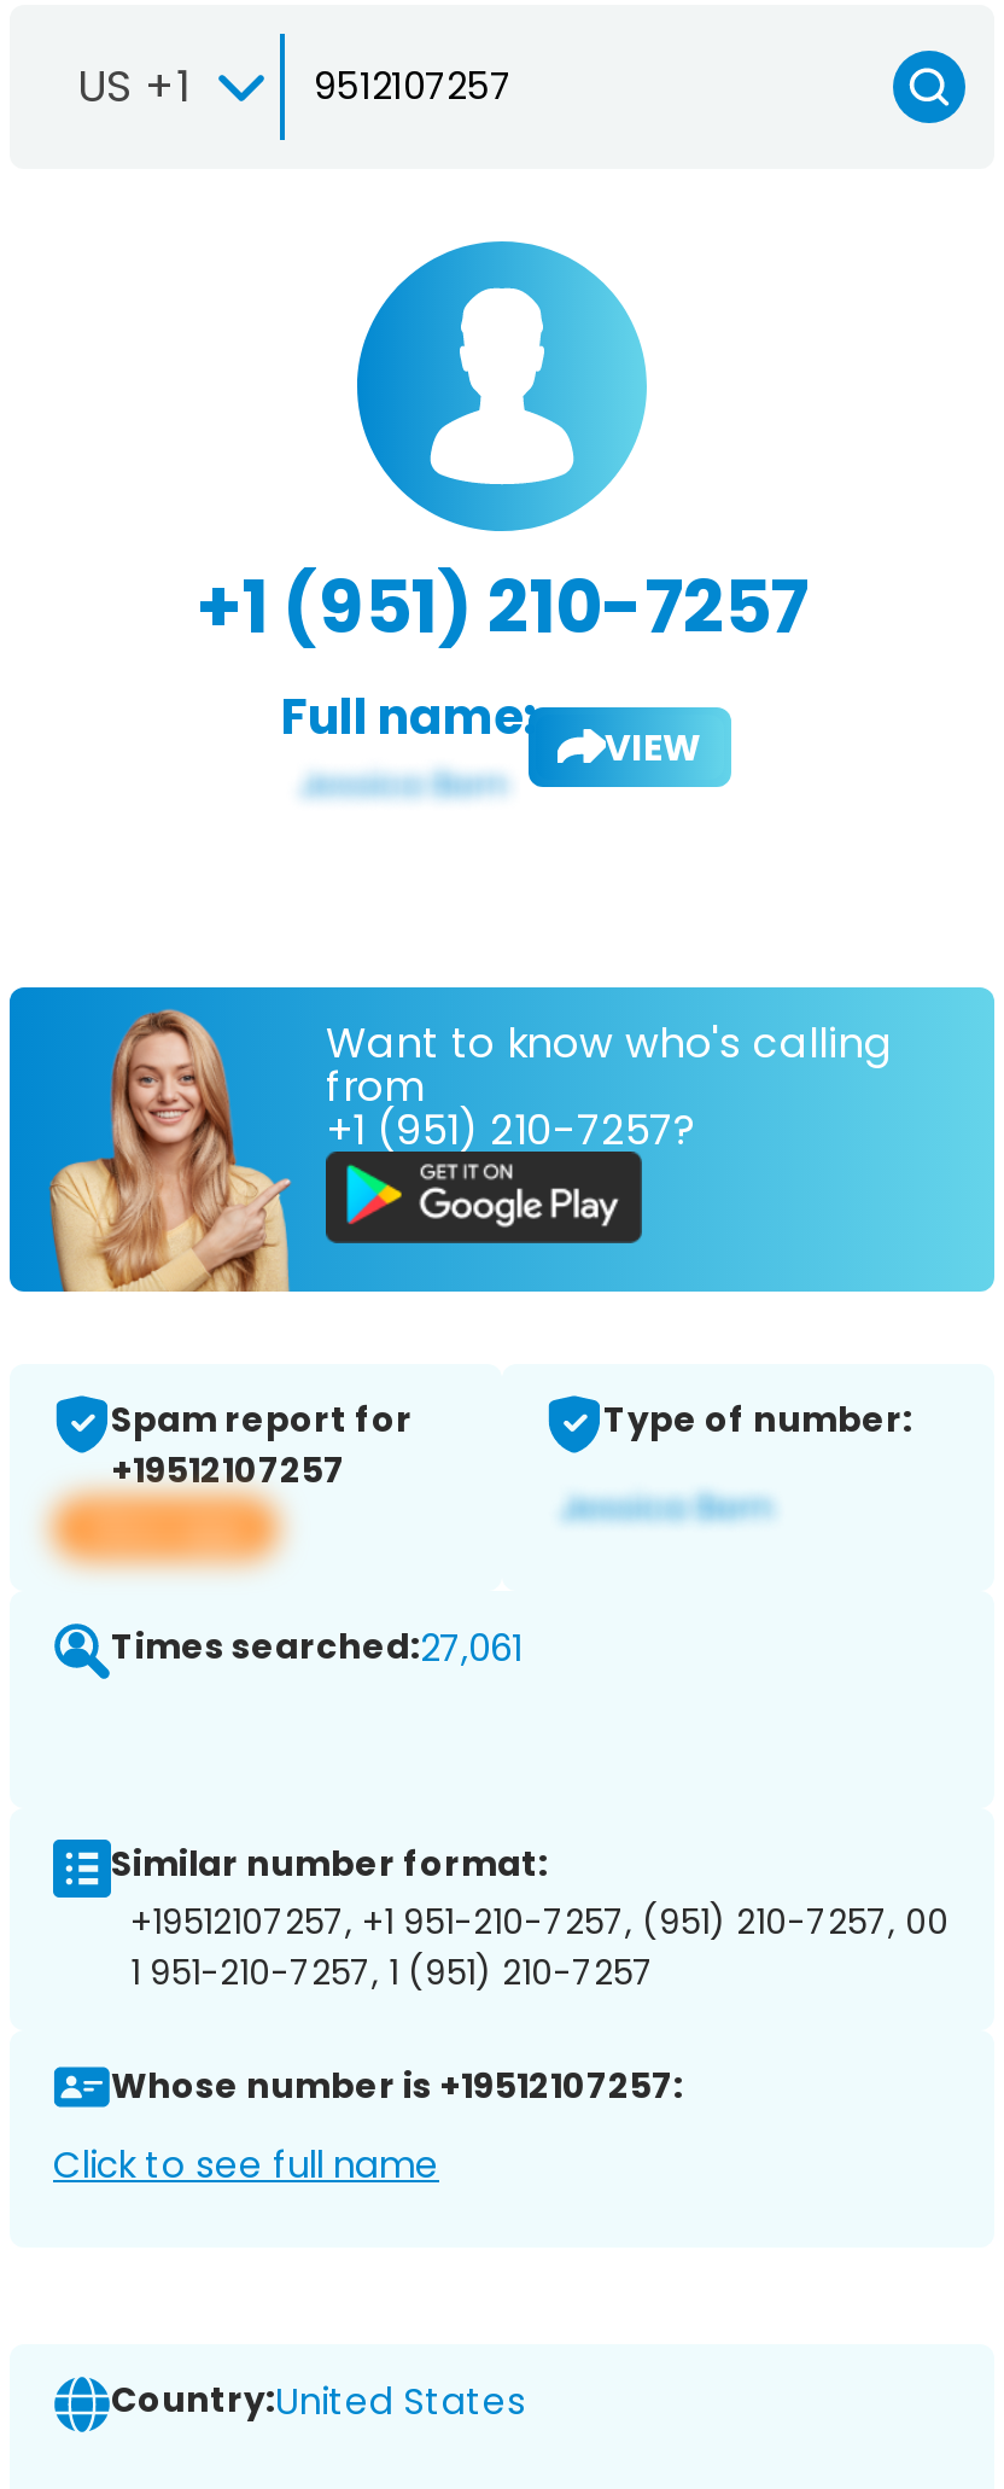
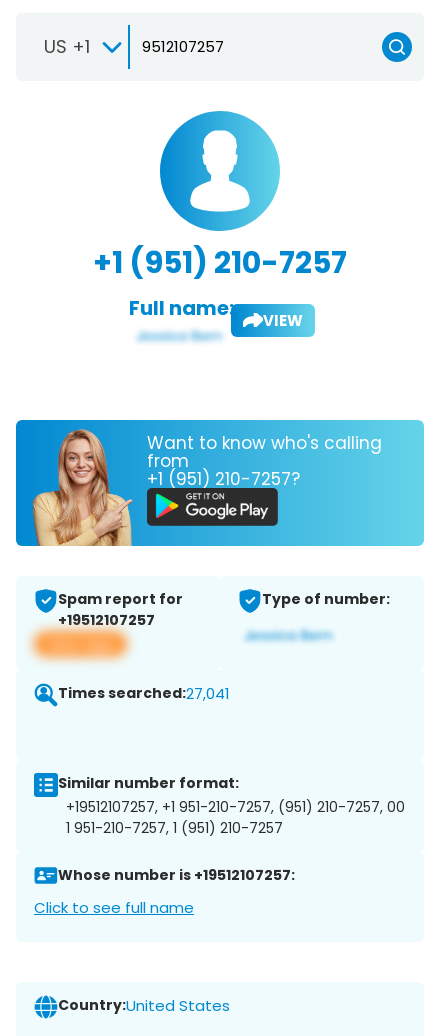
- Times searched:27,061
+ Times searched:27,041
